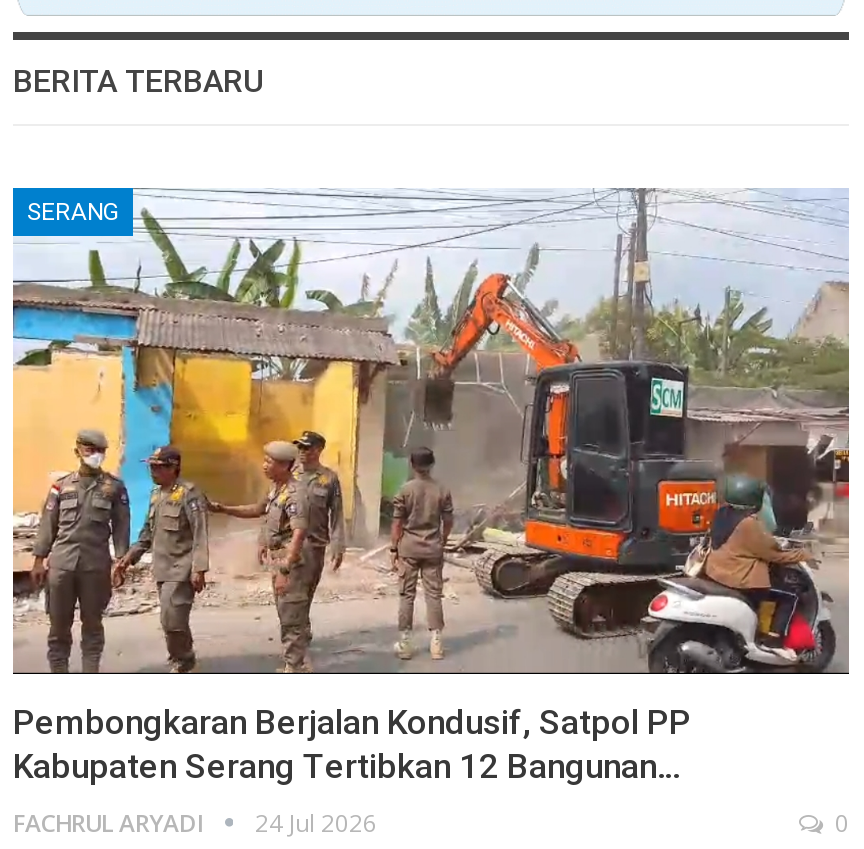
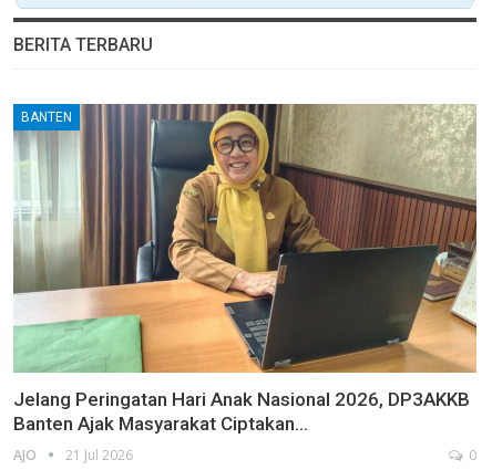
- [image]
- SERANG
+ [image]
+ BANTEN

- Pembongkaran Berjalan Kondusif, Satpol PP
- Kabupaten Serang Tertibkan 12 Bangunan…
+ Jelang Peringatan Hari Anak Nasional 2026, DP3AKKB
+ Banten Ajak Masyarakat Ciptakan…

- FACHRUL ARYADI
- 24 Jul 2026
+ AJO
+ 21 Jul 2026
